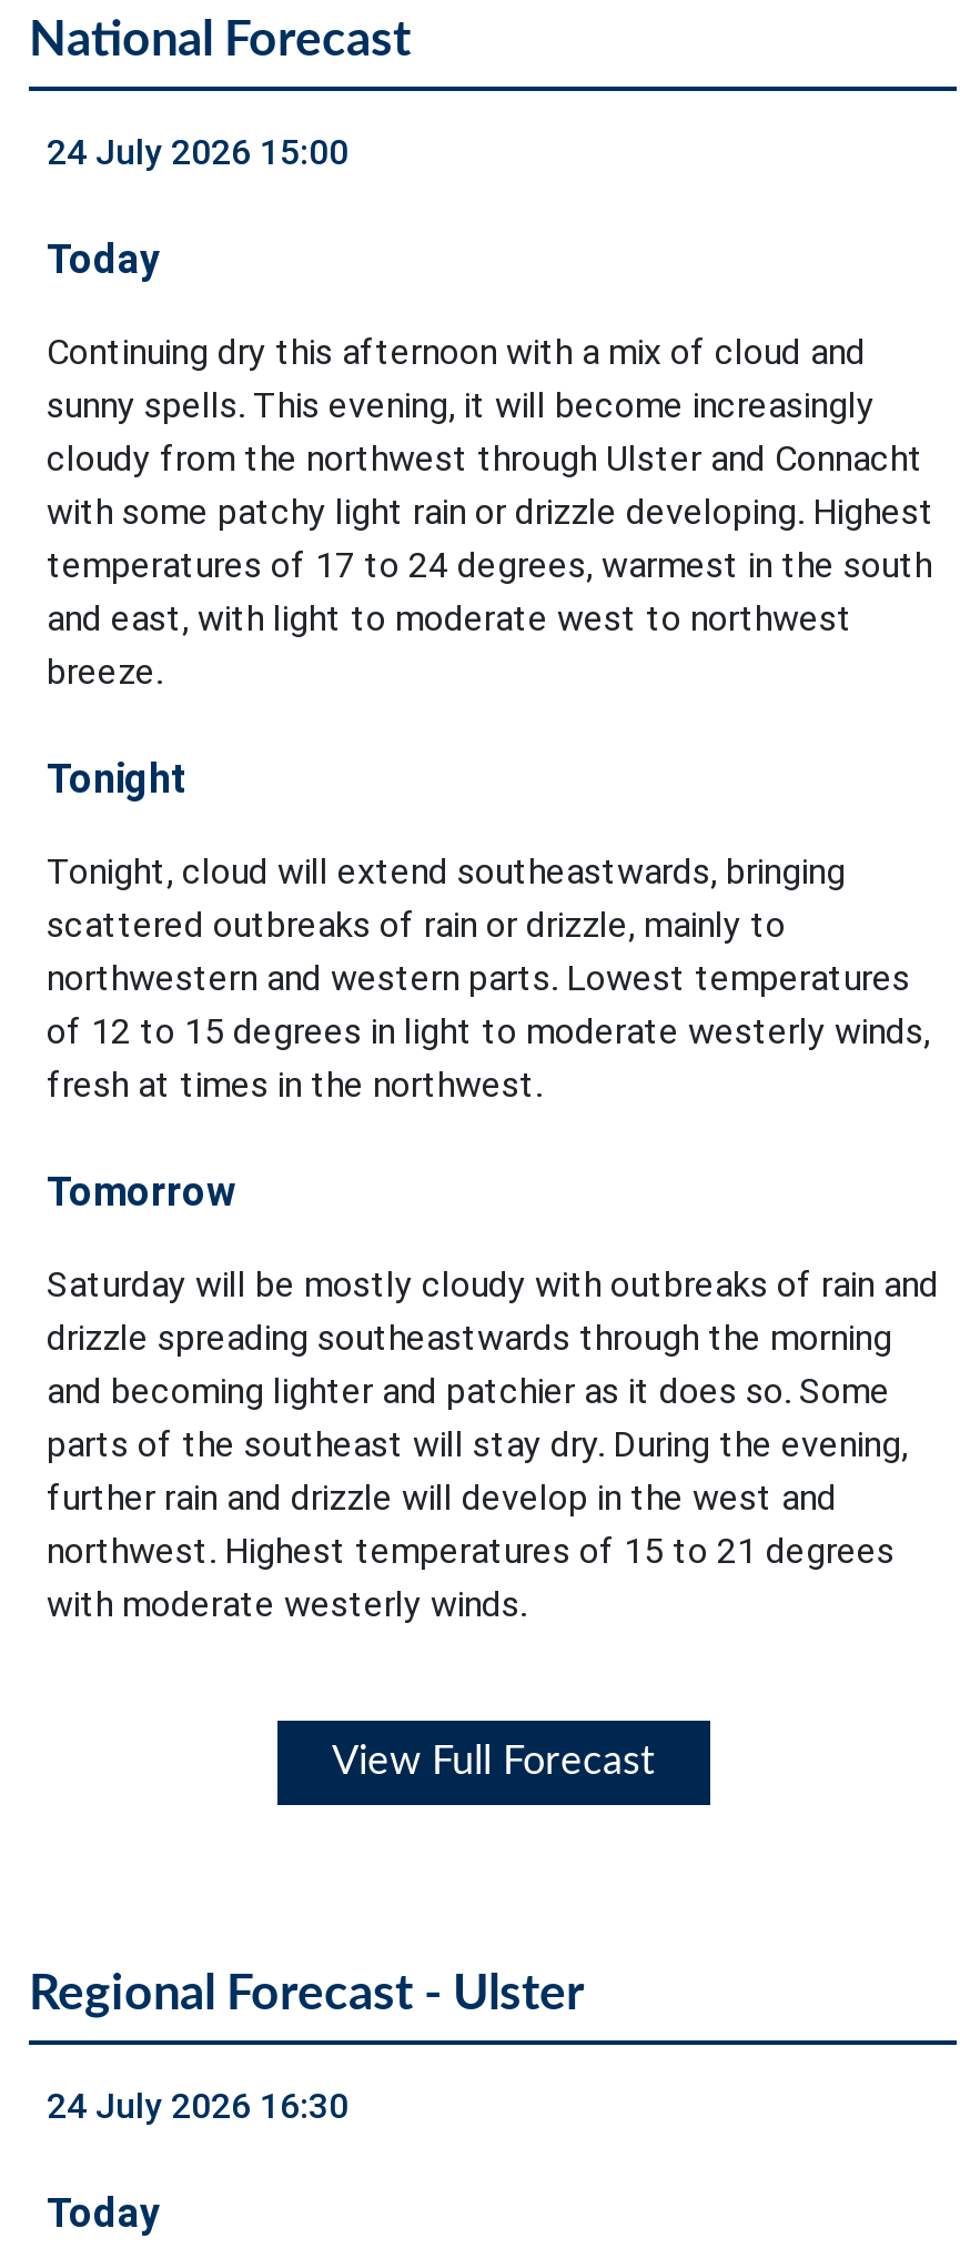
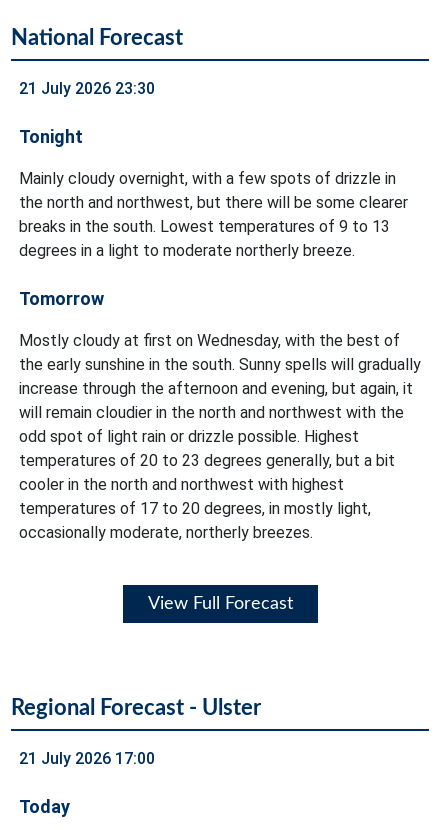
- 24 July 2026 15:00
- Today
- Continuing dry this afternoon with a mix of cloud and
- sunny spells. This evening, it will become increasingly
- cloudy from the northwest through Ulster and Connacht
- with some patchy light rain or drizzle developing. Highest
- temperatures of 17 to 24 degrees, warmest in the south
- and east, with light to moderate west to northwest
- breeze.
+ 21 July 2026 23:30

moved up: Tonight

- Tonight, cloud will extend southeastwards, bringing
- scattered outbreaks of rain or drizzle, mainly to
- northwestern and western parts. Lowest temperatures
- of 12 to 15 degrees in light to moderate westerly winds,
- fresh at times in the northwest.
+ Mainly cloudy overnight, with a few spots of drizzle in
+ the north and northwest, but there will be some clearer
+ breaks in the south. Lowest temperatures of 9 to 13
+ degrees in a light to moderate northerly breeze.

moved up: Tomorrow

- Saturday will be mostly cloudy with outbreaks of rain and
- drizzle spreading southeastwards through the morning
- and becoming lighter and patchier as it does so. Some
- parts of the southeast will stay dry. During the evening,
- further rain and drizzle will develop in the west and
- northwest. Highest temperatures of 15 to 21 degrees
- with moderate westerly winds.
+ Mostly cloudy at first on Wednesday, with the best of
+ the early sunshine in the south. Sunny spells will gradually
+ increase through the afternoon and evening, but again, it
+ will remain cloudier in the north and northwest with the
+ odd spot of light rain or drizzle possible. Highest
+ temperatures of 20 to 23 degrees generally, but a bit
+ cooler in the north and northwest with highest
+ temperatures of 17 to 20 degrees, in mostly light,
+ occasionally moderate, northerly breezes.

- 24 July 2026 16:30
+ 21 July 2026 17:00
